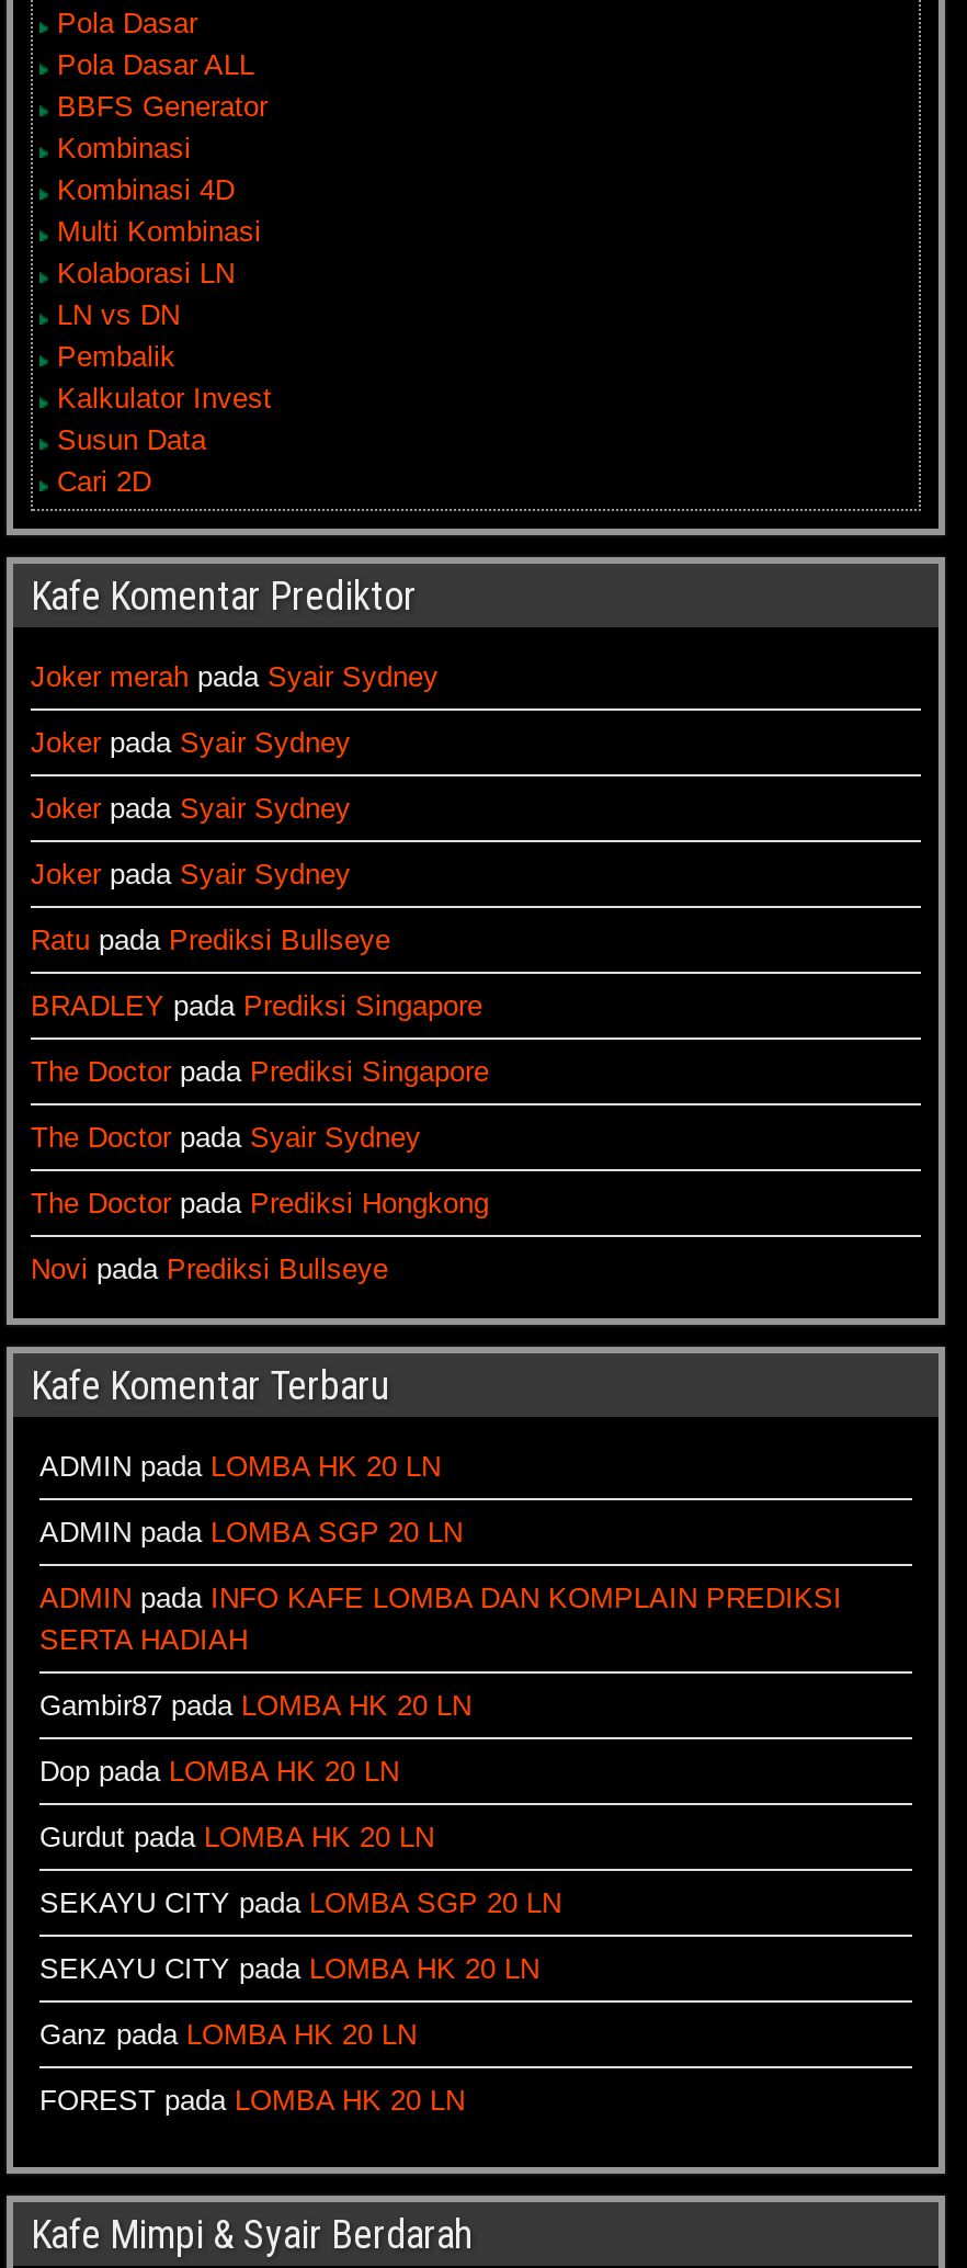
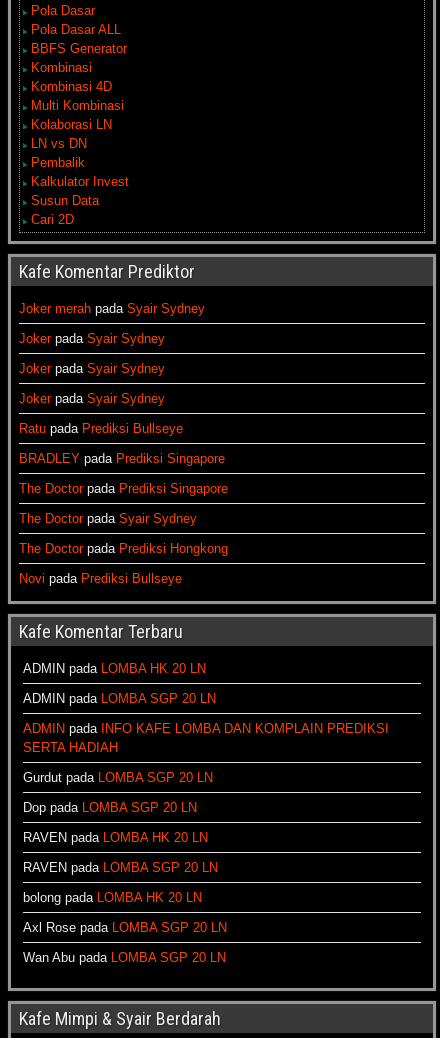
- Gambir87 pada LOMBA HK 20 LN
+ Gurdut pada LOMBA SGP 20 LN

- Dop pada LOMBA HK 20 LN
+ Dop pada LOMBA SGP 20 LN

- Gurdut pada LOMBA HK 20 LN
+ RAVEN pada LOMBA HK 20 LN

- SEKAYU CITY pada LOMBA SGP 20 LN
+ RAVEN pada LOMBA SGP 20 LN

- SEKAYU CITY pada LOMBA HK 20 LN
+ bolong pada LOMBA HK 20 LN

- Ganz pada LOMBA HK 20 LN
+ Axl Rose pada LOMBA SGP 20 LN

- FOREST pada LOMBA HK 20 LN
+ Wan Abu pada LOMBA SGP 20 LN
